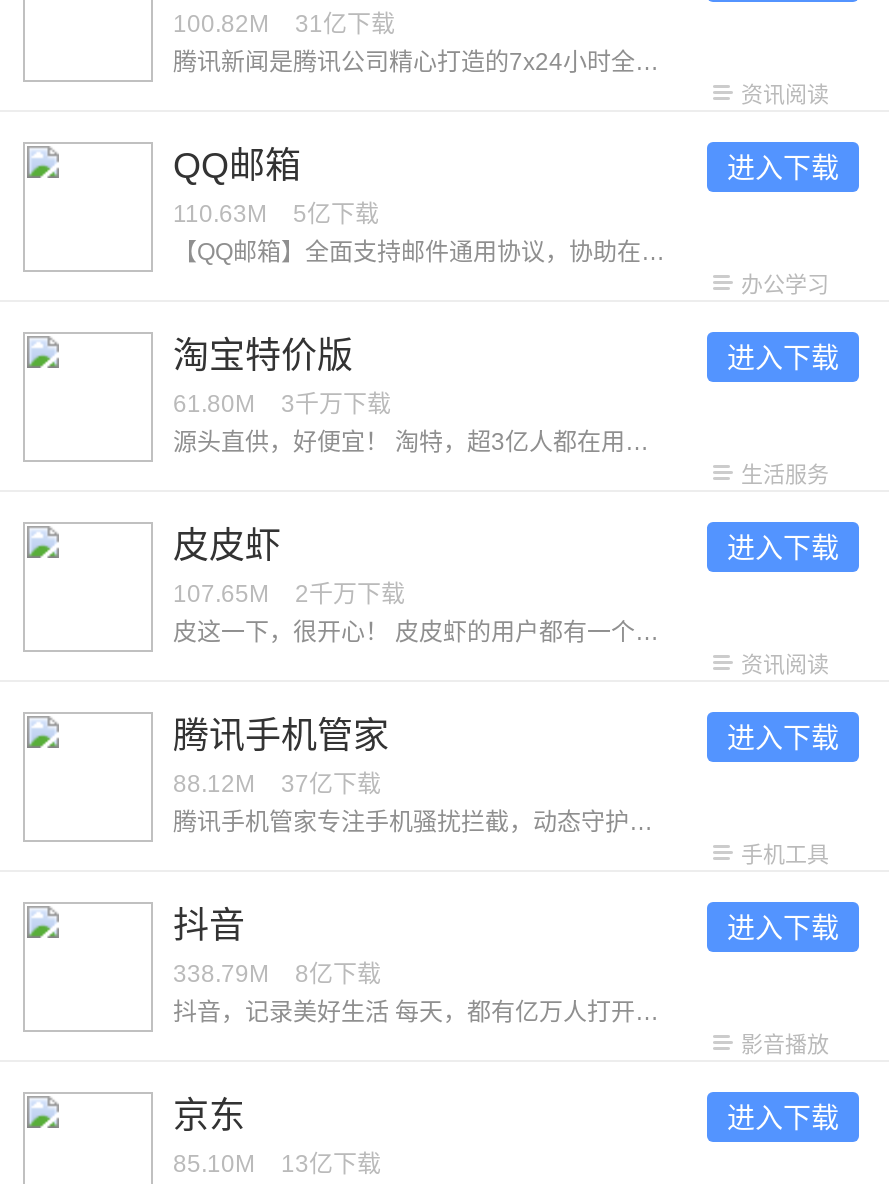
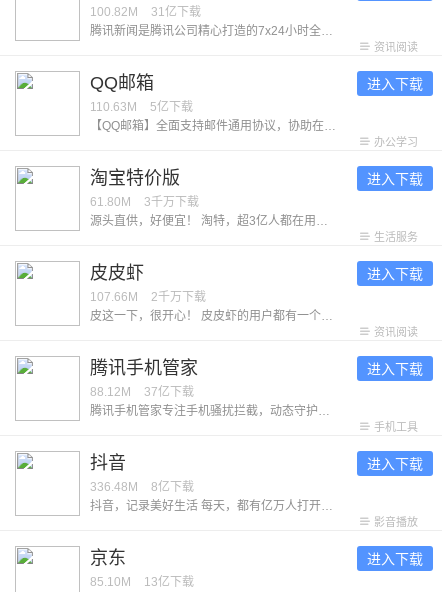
- 107.65M 2千万下载
+ 107.66M 2千万下载

- 338.79M 8亿下载
+ 336.48M 8亿下载
